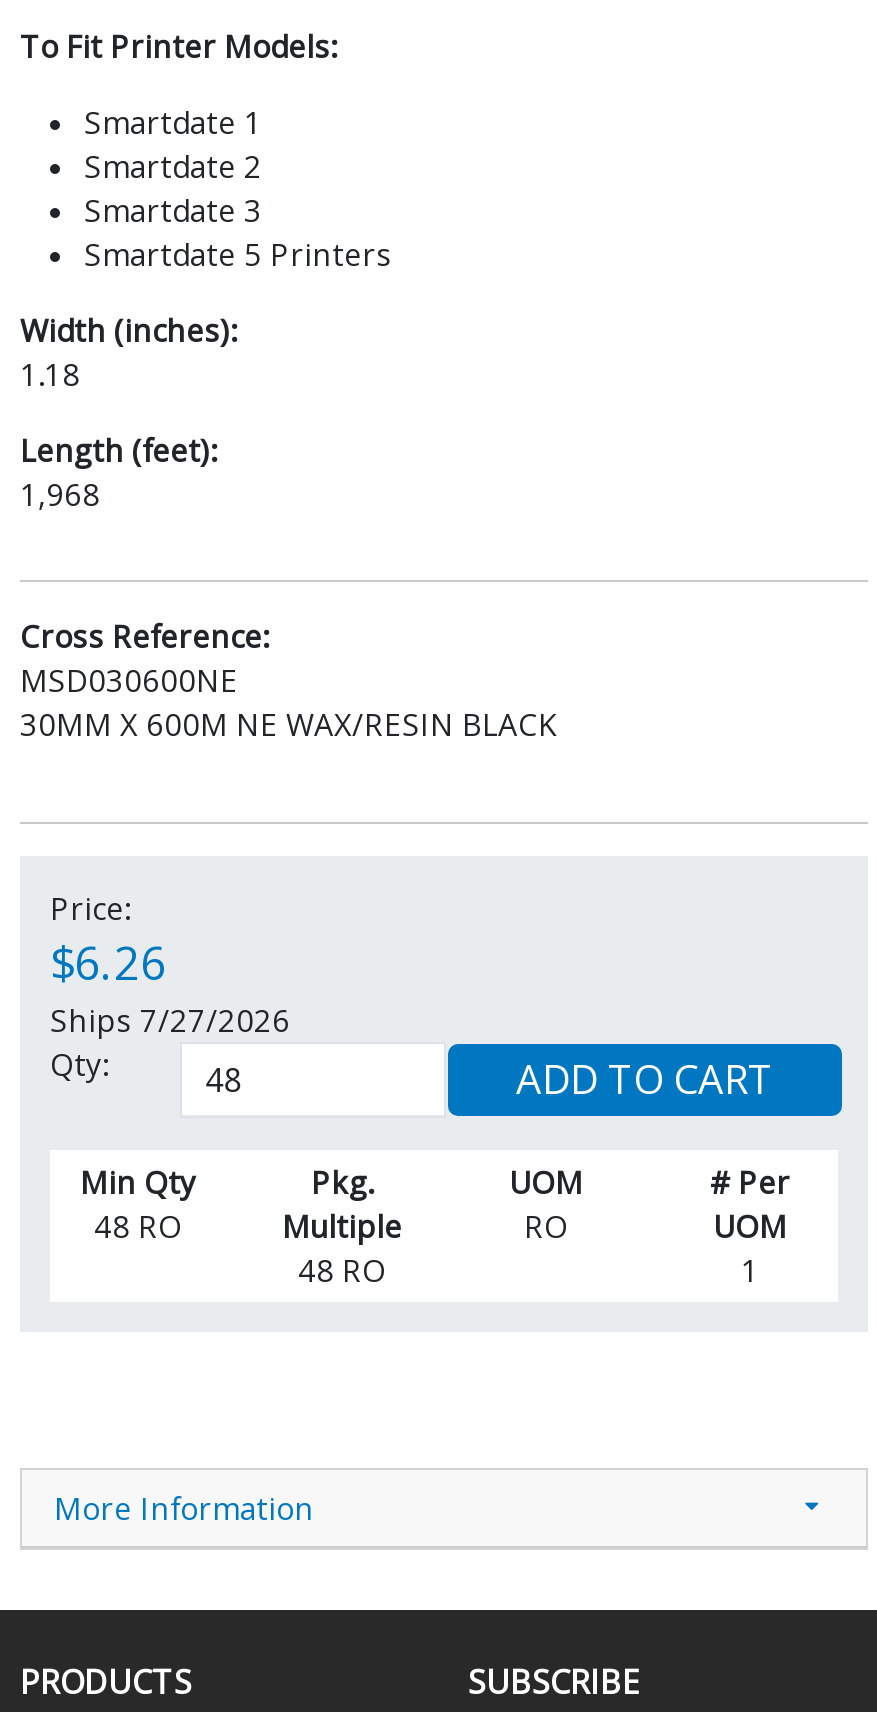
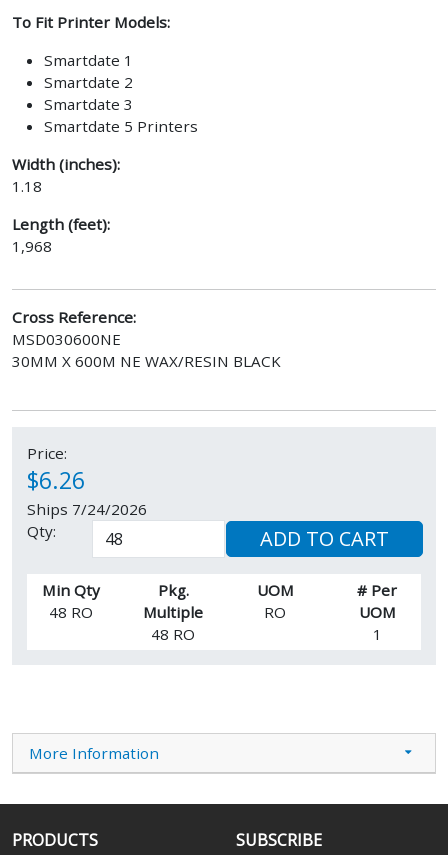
- Ships 7/27/2026
+ Ships 7/24/2026
